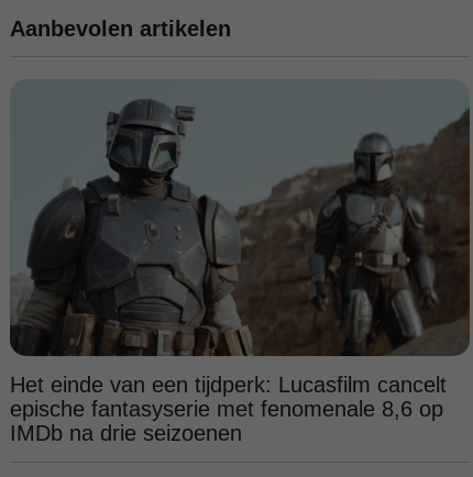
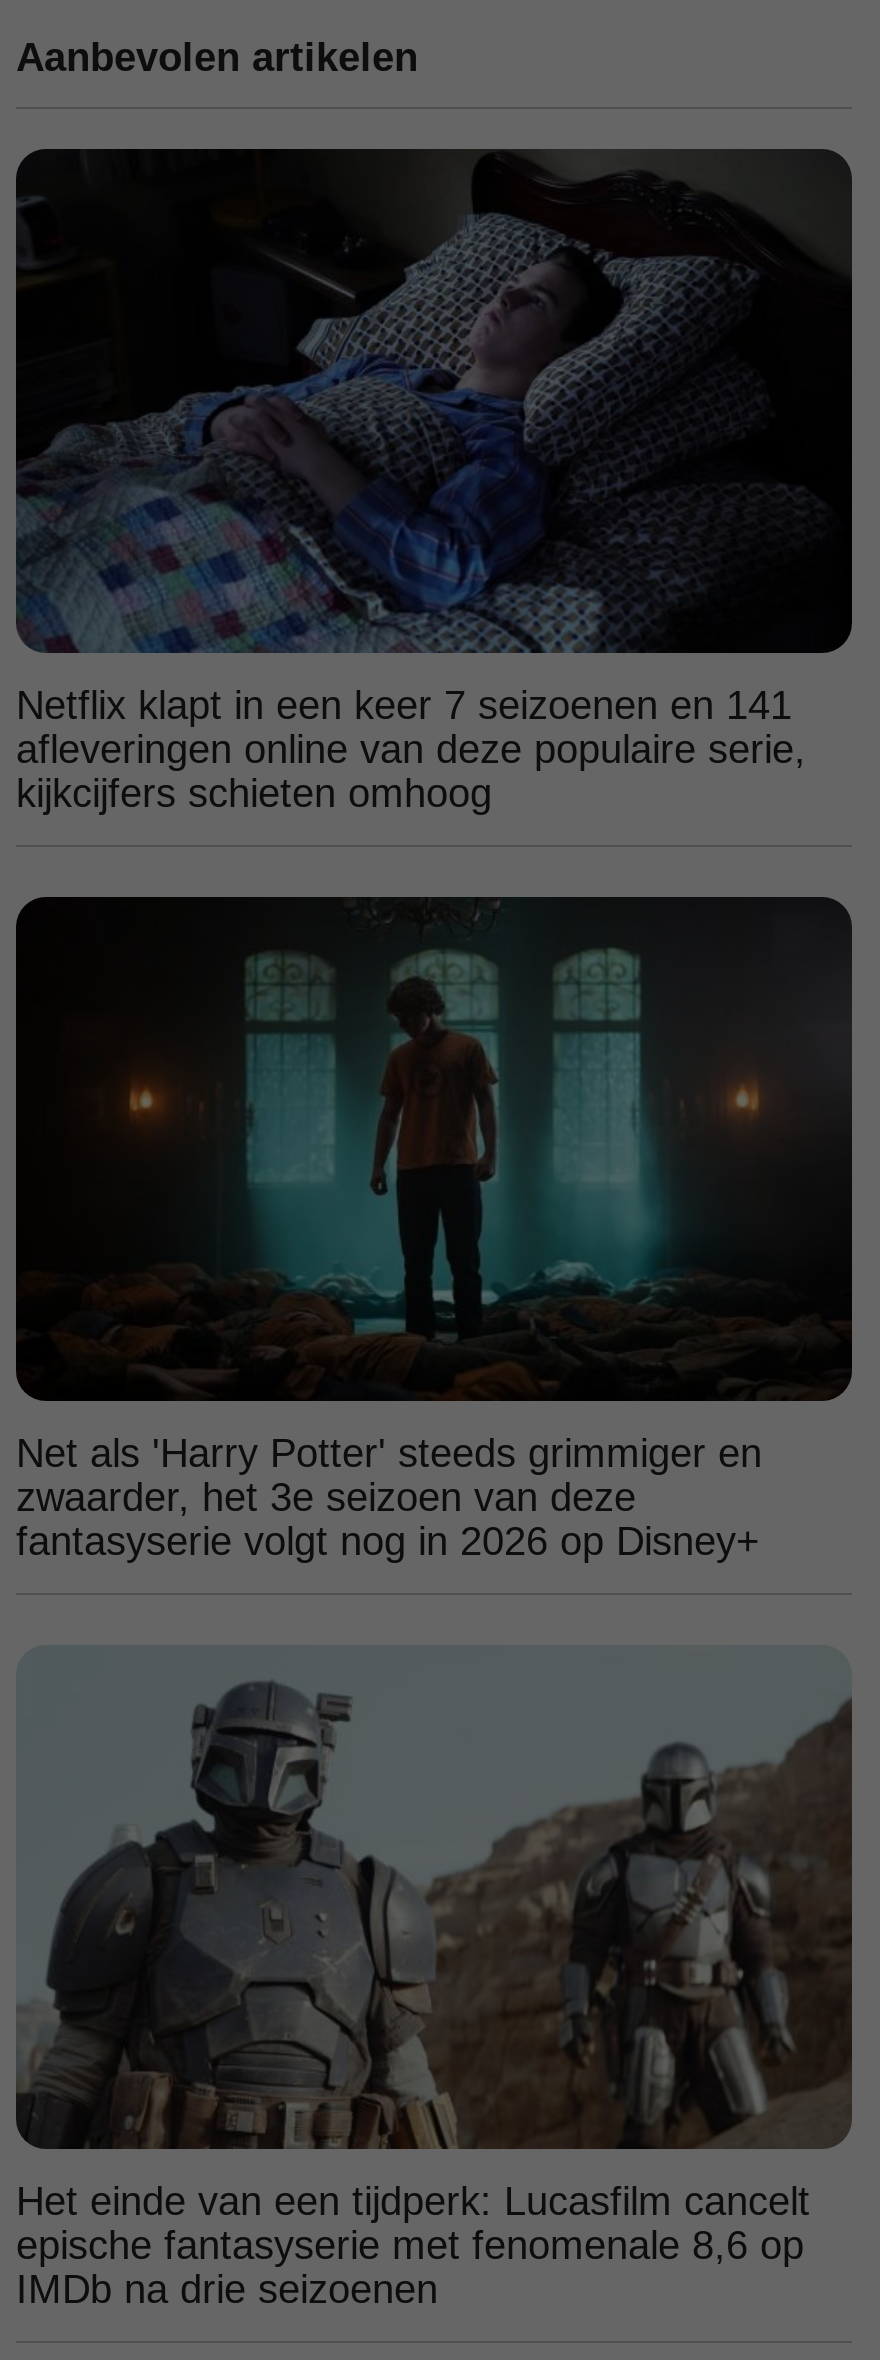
+ [image]
+ Netflix klapt in een keer 7 seizoenen en 141
+ afleveringen online van deze populaire serie,
+ kijkcijfers schieten omhoog

+ [image]
+ Net als 'Harry Potter' steeds grimmiger en
+ zwaarder, het 3e seizoen van deze
+ fantasyserie volgt nog in 2026 op Disney+
